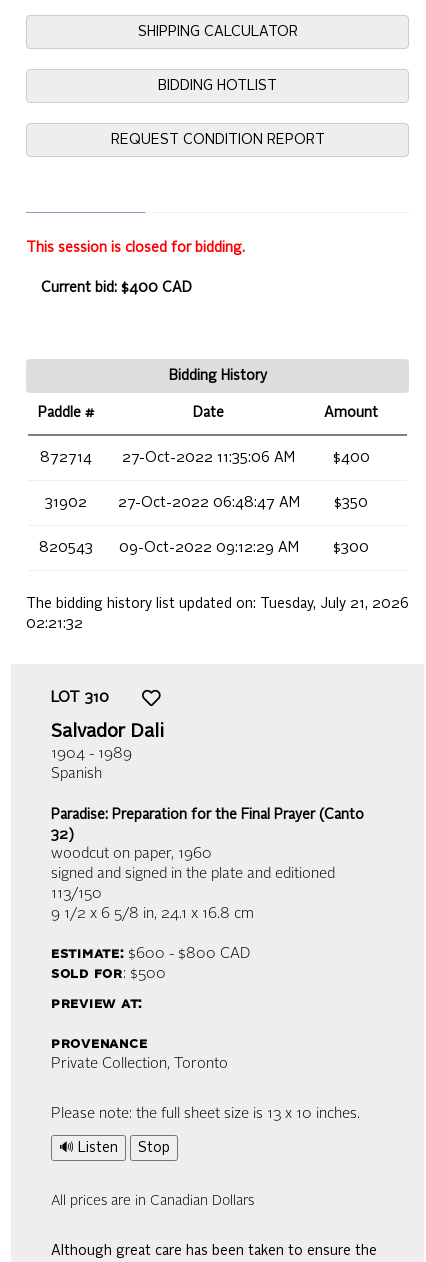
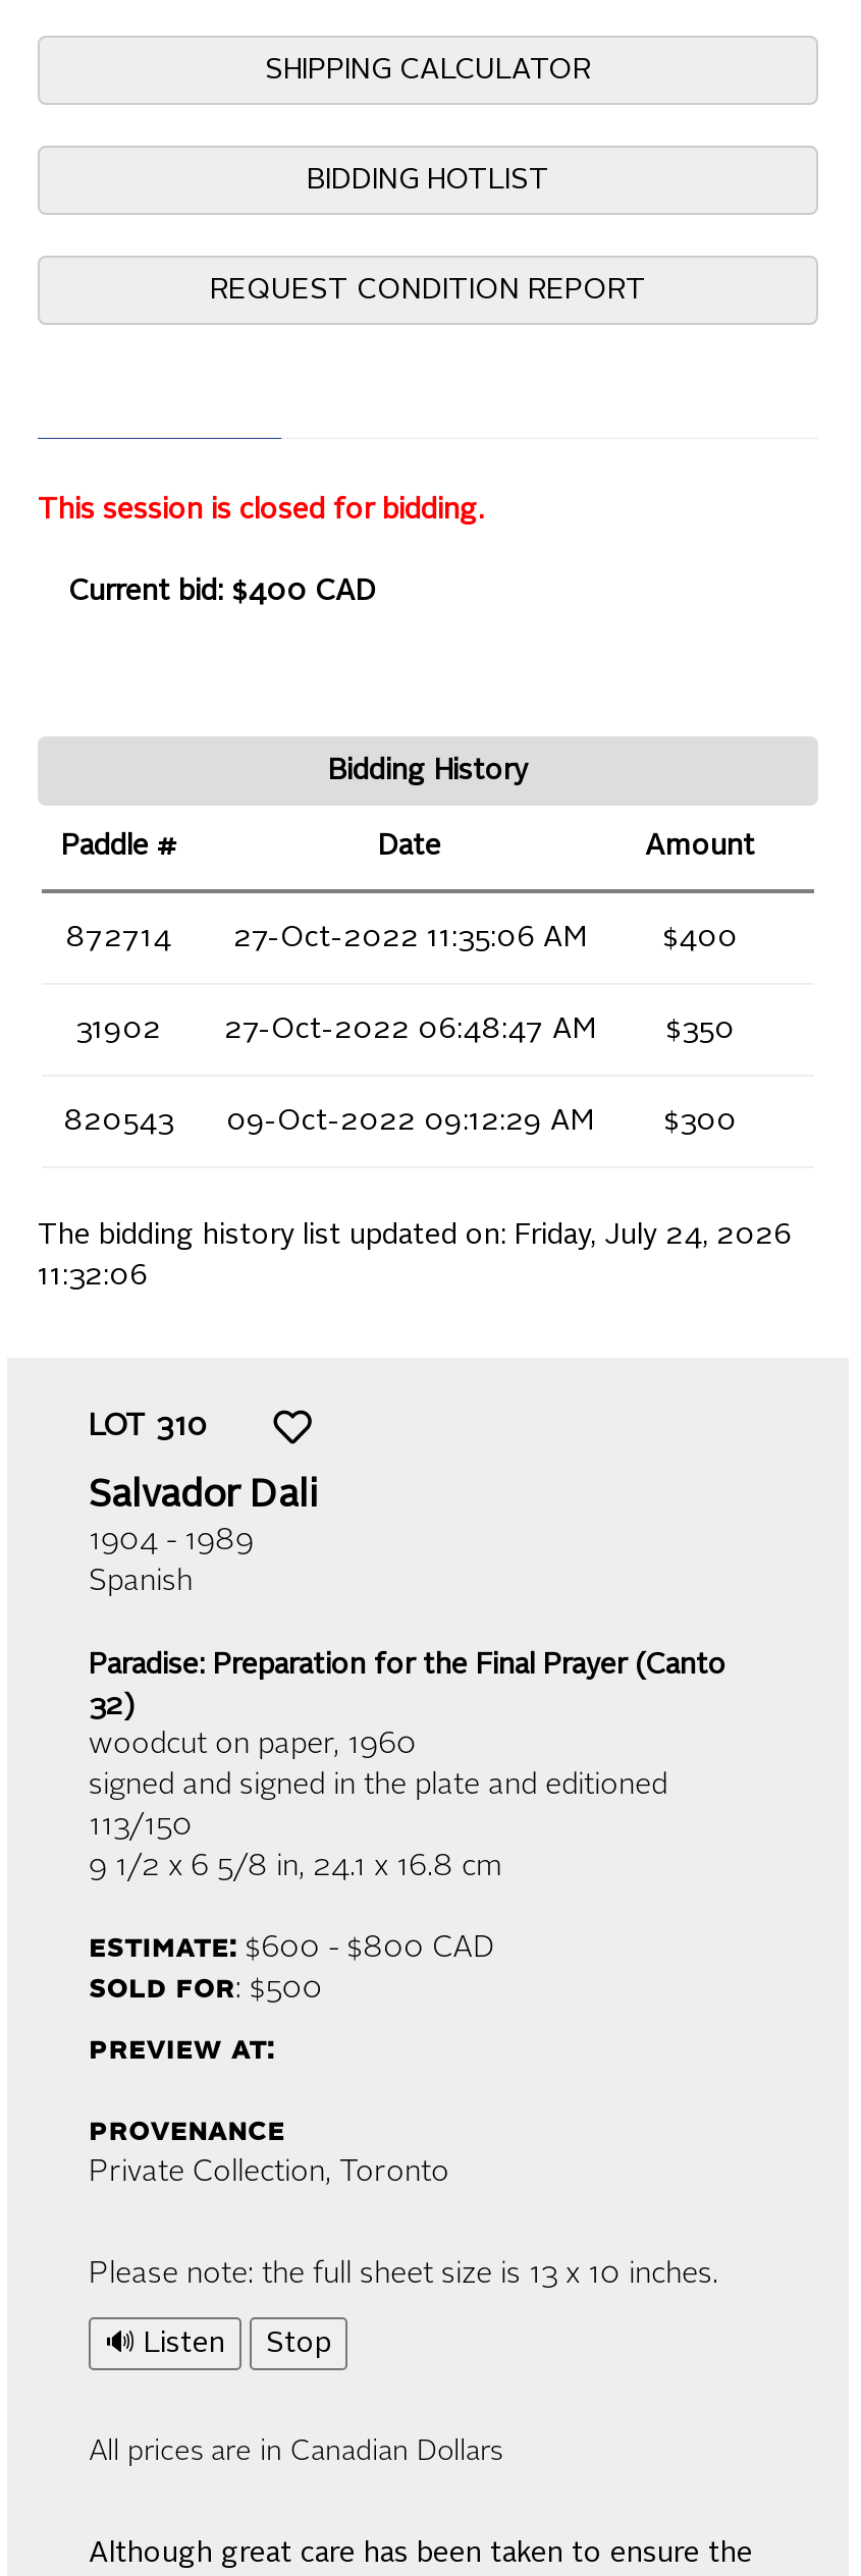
- The bidding history list updated on: Tuesday, July 21, 2026
+ The bidding history list updated on: Friday, July 24, 2026

- 02:21:32
+ 11:32:06
